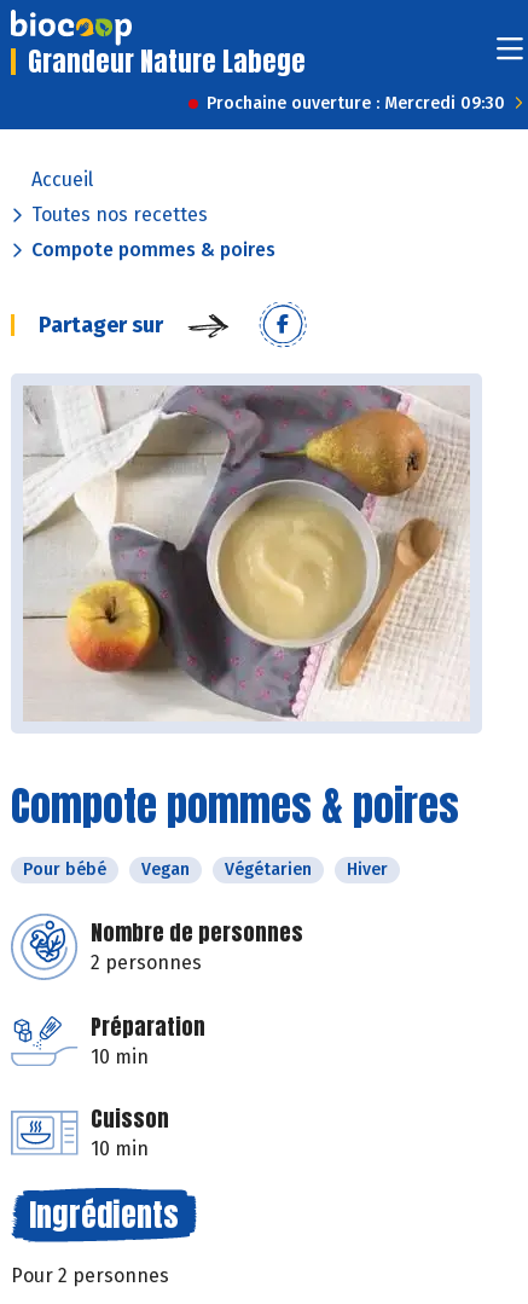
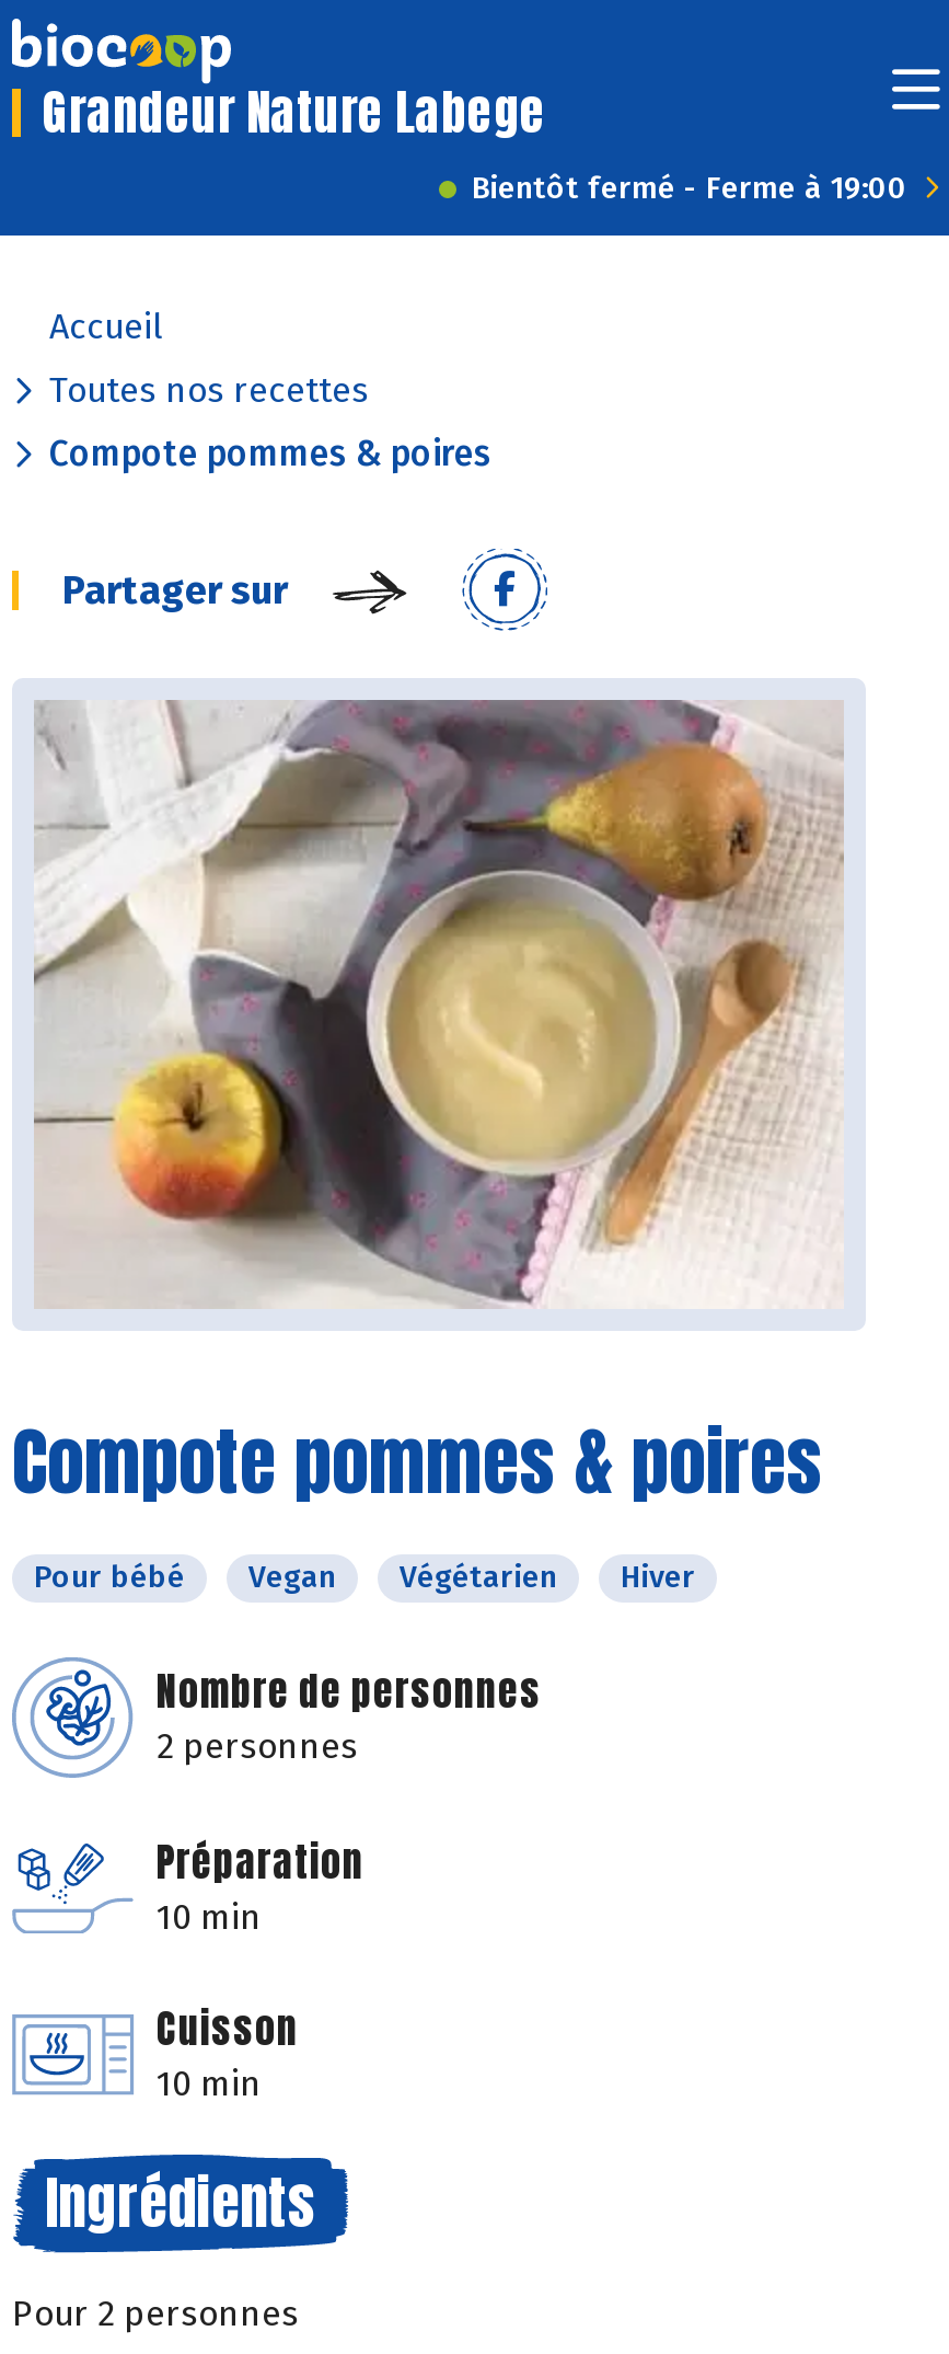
- Prochaine ouverture : Mercredi 09:30
+ Bientôt fermé - Ferme à 19:00
